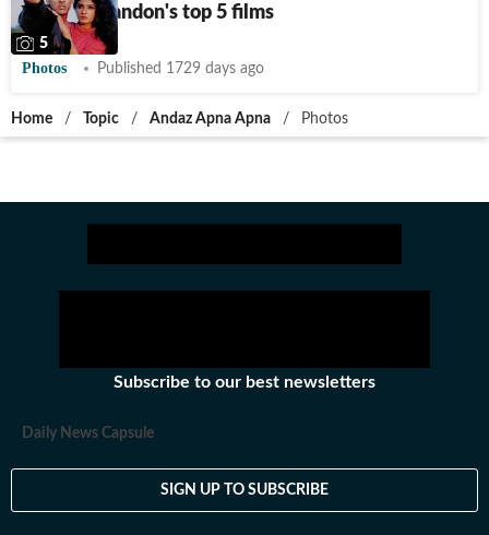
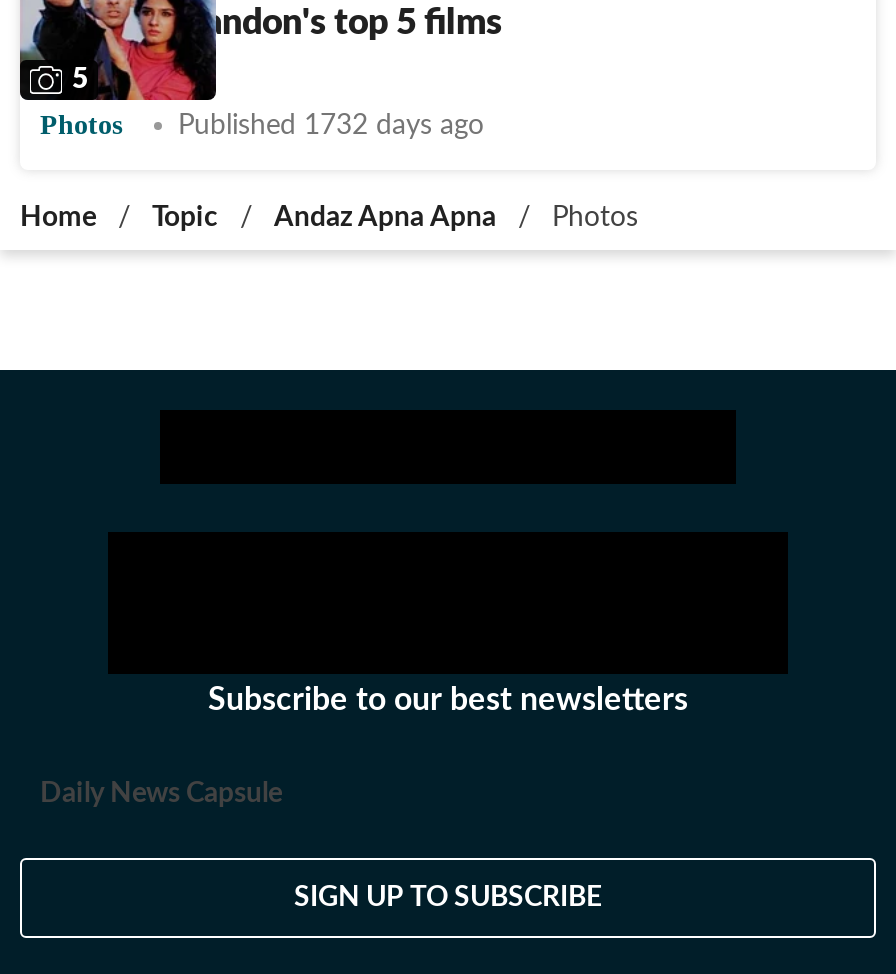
- Published 1729 days ago
+ Published 1732 days ago
